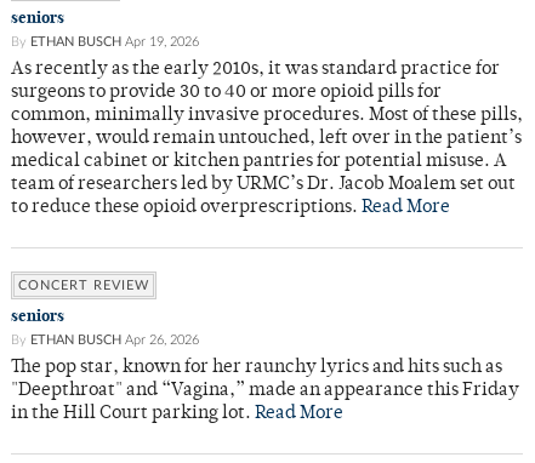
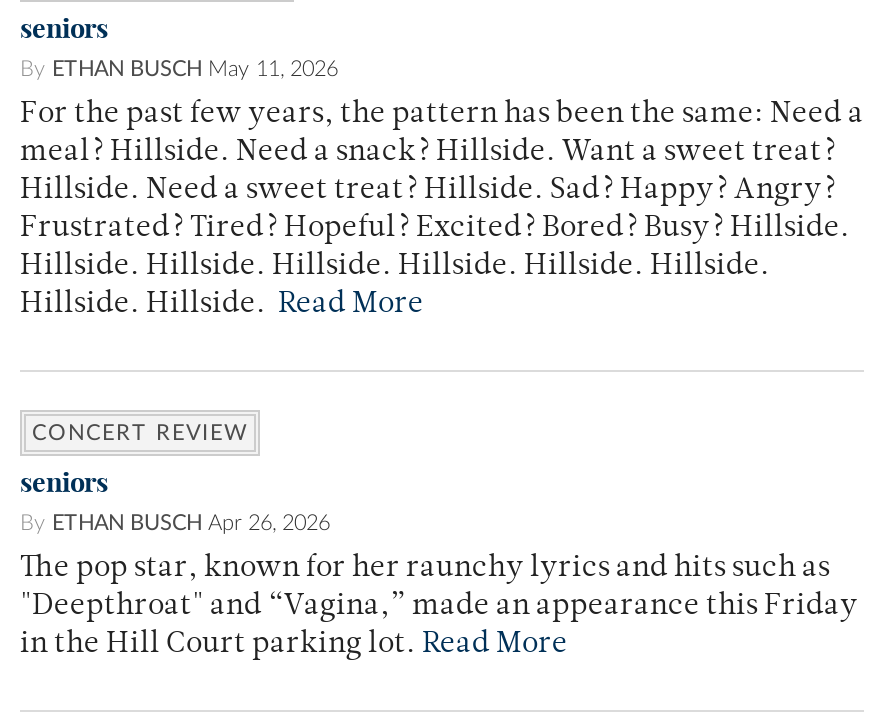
- By ETHAN BUSCH Apr 19, 2026
+ By ETHAN BUSCH May 11, 2026

- As recently as the early 2010s, it was standard practice for
- surgeons to provide 30 to 40 or more opioid pills for
- common, minimally invasive procedures. Most of these pills,
- however, would remain untouched, left over in the patient’s
- medical cabinet or kitchen pantries for potential misuse. A
- team of researchers led by URMC’s Dr. Jacob Moalem set out
- to reduce these opioid overprescriptions. Read More
+ For the past few years, the pattern has been the same: Need a
+ meal? Hillside. Need a snack? Hillside. Want a sweet treat?
+ Hillside. Need a sweet treat? Hillside. Sad? Happy? Angry?
+ Frustrated? Tired? Hopeful? Excited? Bored? Busy? Hillside.
+ Hillside. Hillside. Hillside. Hillside. Hillside. Hillside.
+ Hillside. Hillside. Read More
